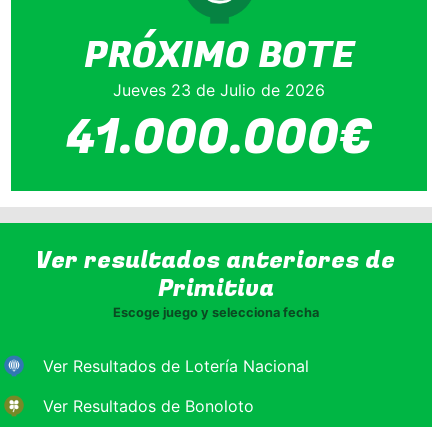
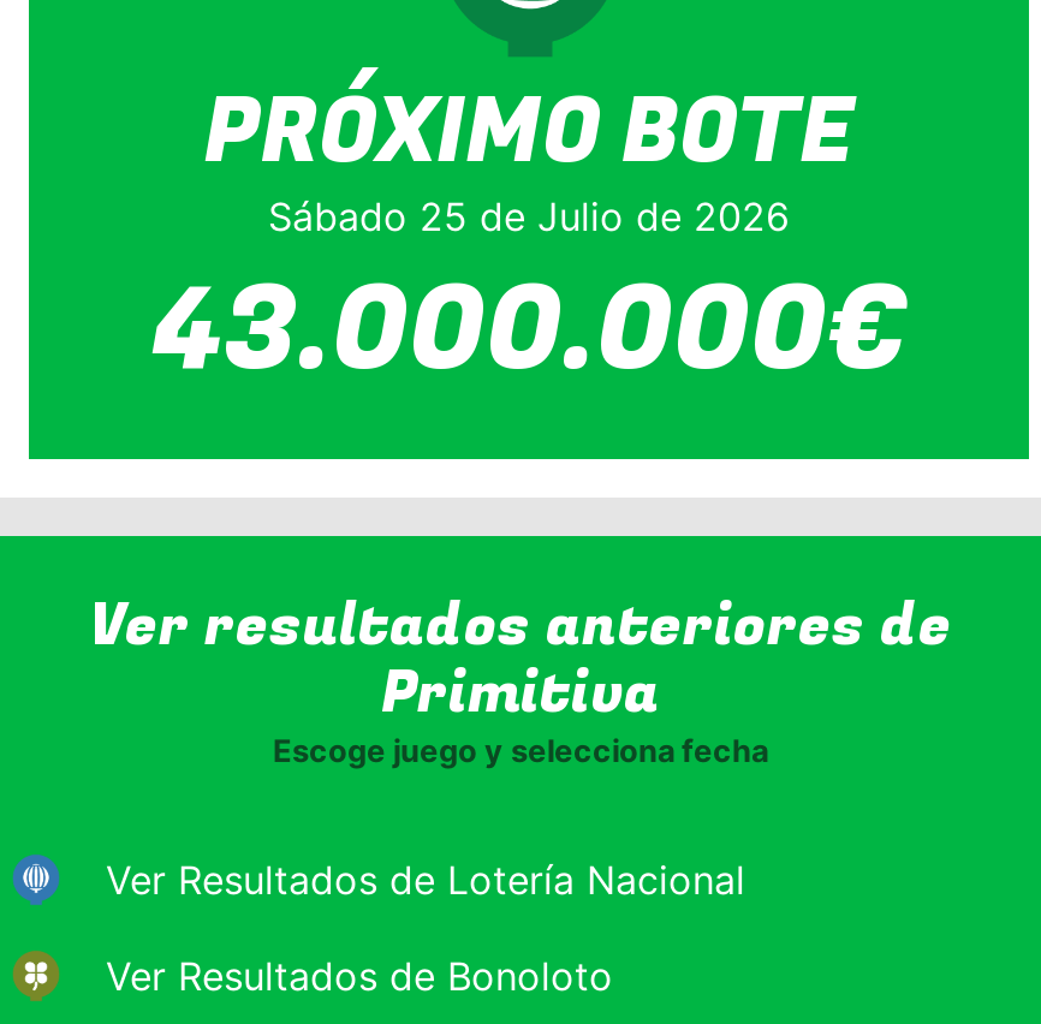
- Jueves 23 de Julio de 2026
+ Sábado 25 de Julio de 2026

- 41.000.000€
+ 43.000.000€
